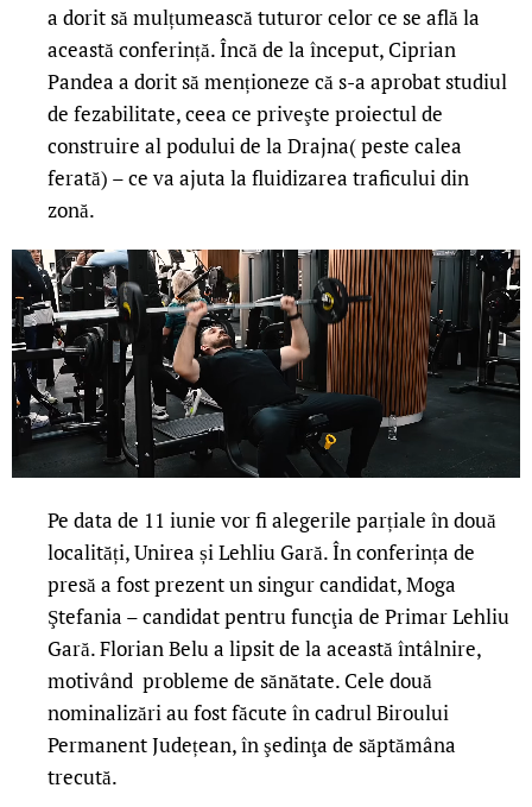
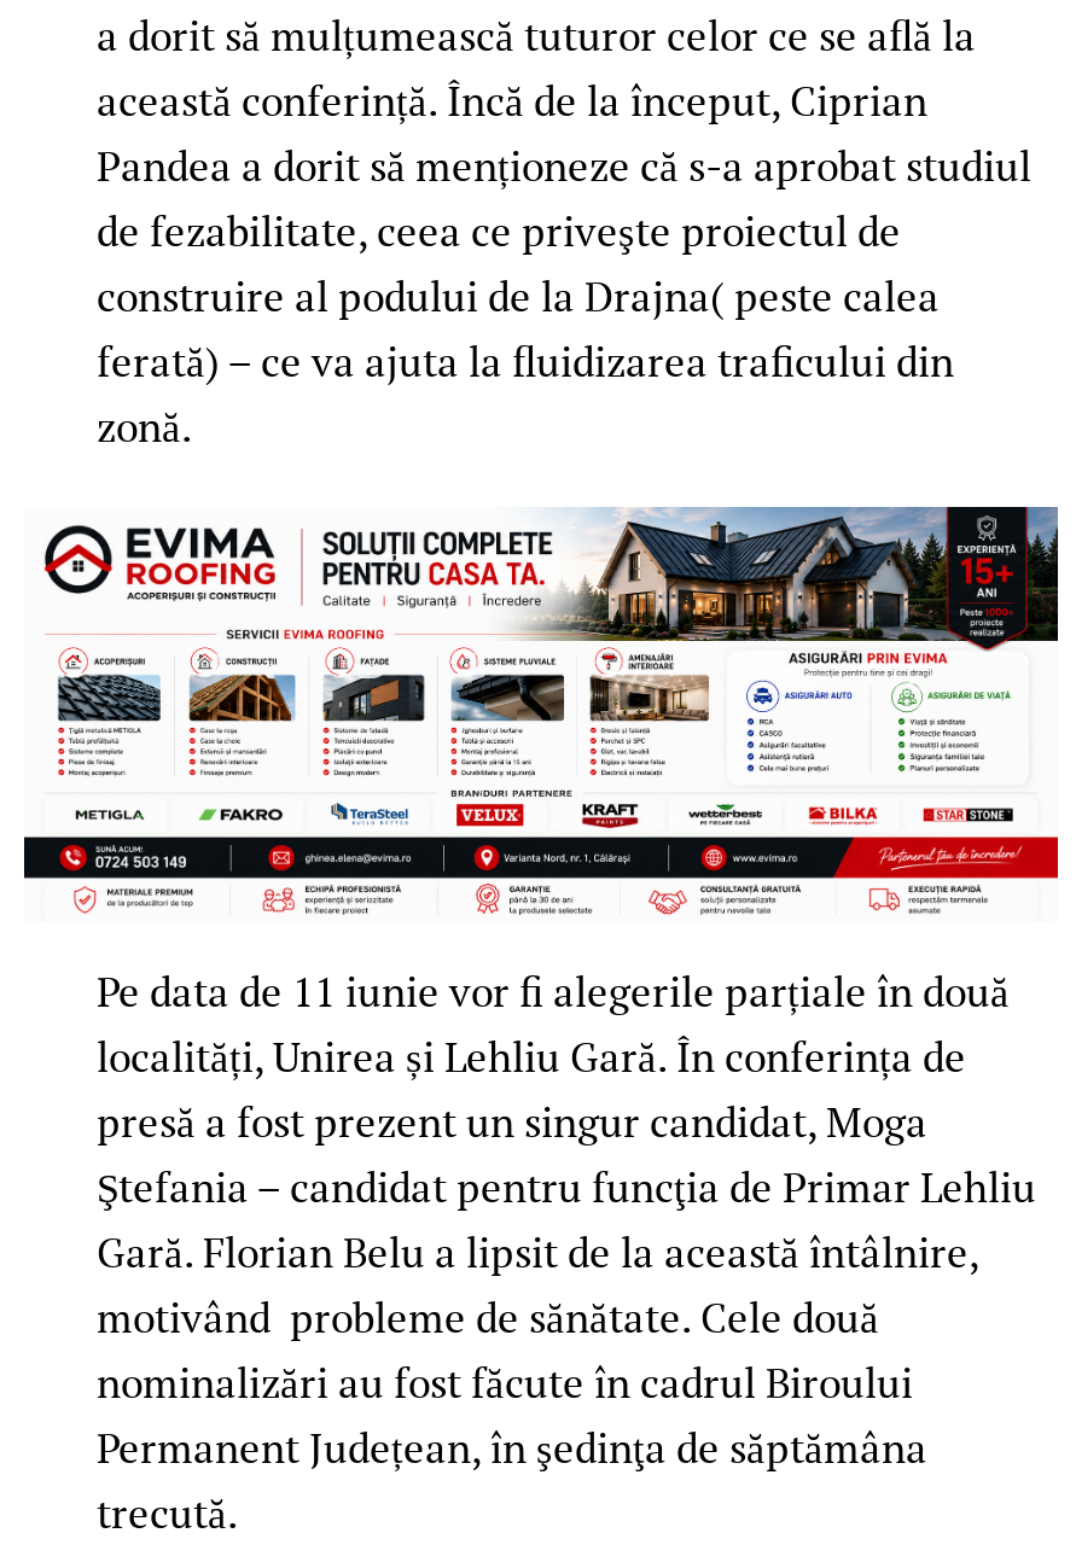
- [image]
+ [image]
